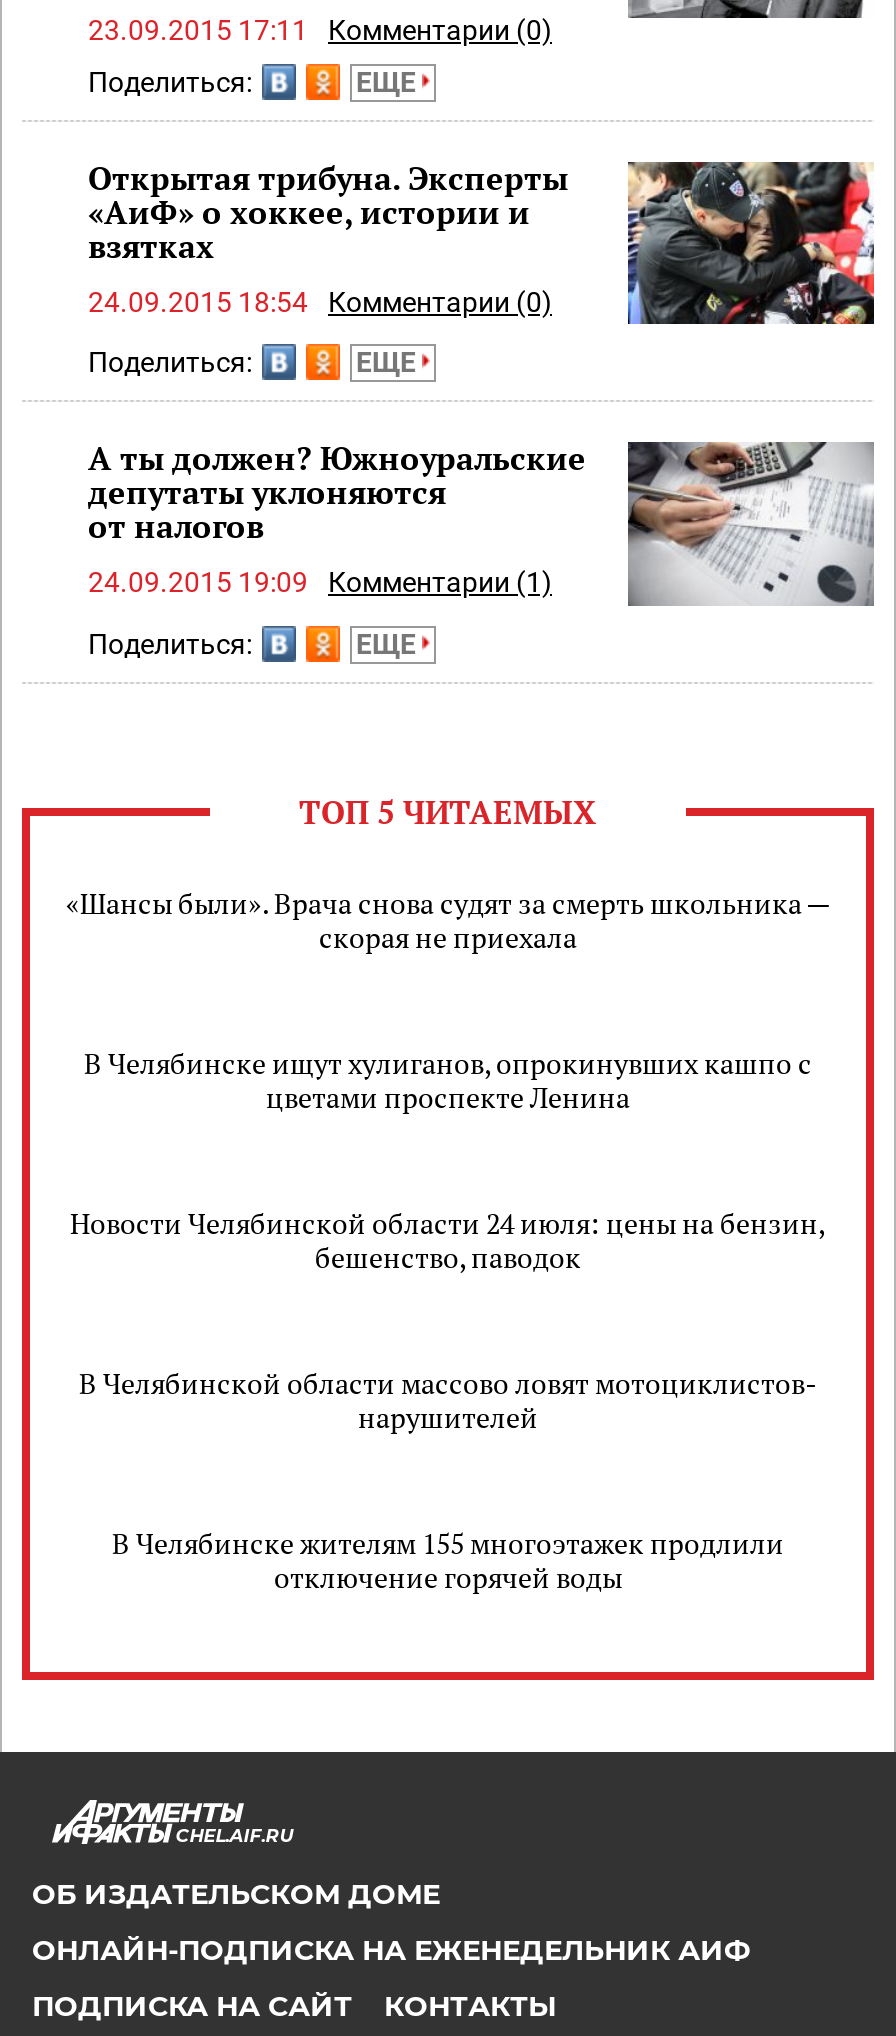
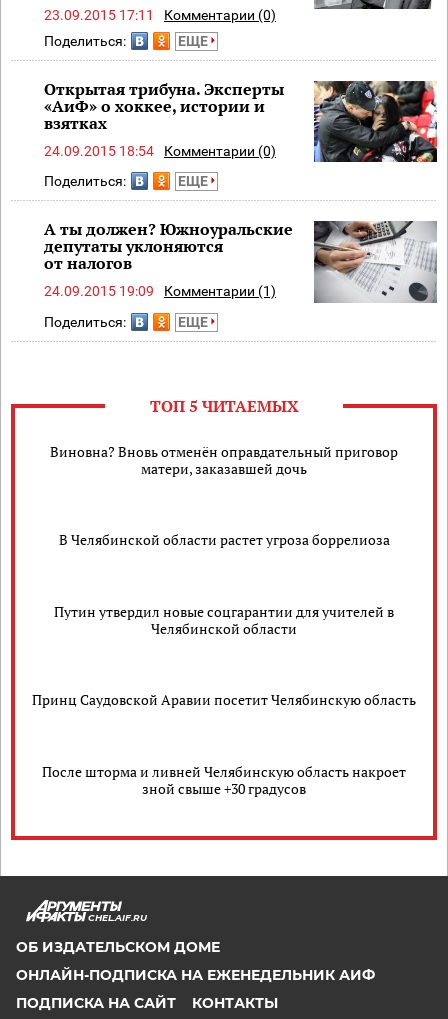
- «Шансы были». Врача снова судят за смерть школьника —
- скорая не приехала
+ Виновна? Вновь отменён оправдательный приговор
+ матери, заказавшей дочь

- В Челябинске ищут хулиганов, опрокинувших кашпо с
- цветами проспекте Ленина
+ В Челябинской области растет угроза боррелиоза

- Новости Челябинской области 24 июля: цены на бензин,
- бешенство, паводок
+ Путин утвердил новые соцгарантии для учителей в
+ Челябинской области

- В Челябинской области массово ловят мотоциклистов-
- нарушителей
+ Принц Саудовской Аравии посетит Челябинскую область

- В Челябинске жителям 155 многоэтажек продлили
- отключение горячей воды
+ После шторма и ливней Челябинскую область накроет
+ зной свыше +30 градусов
